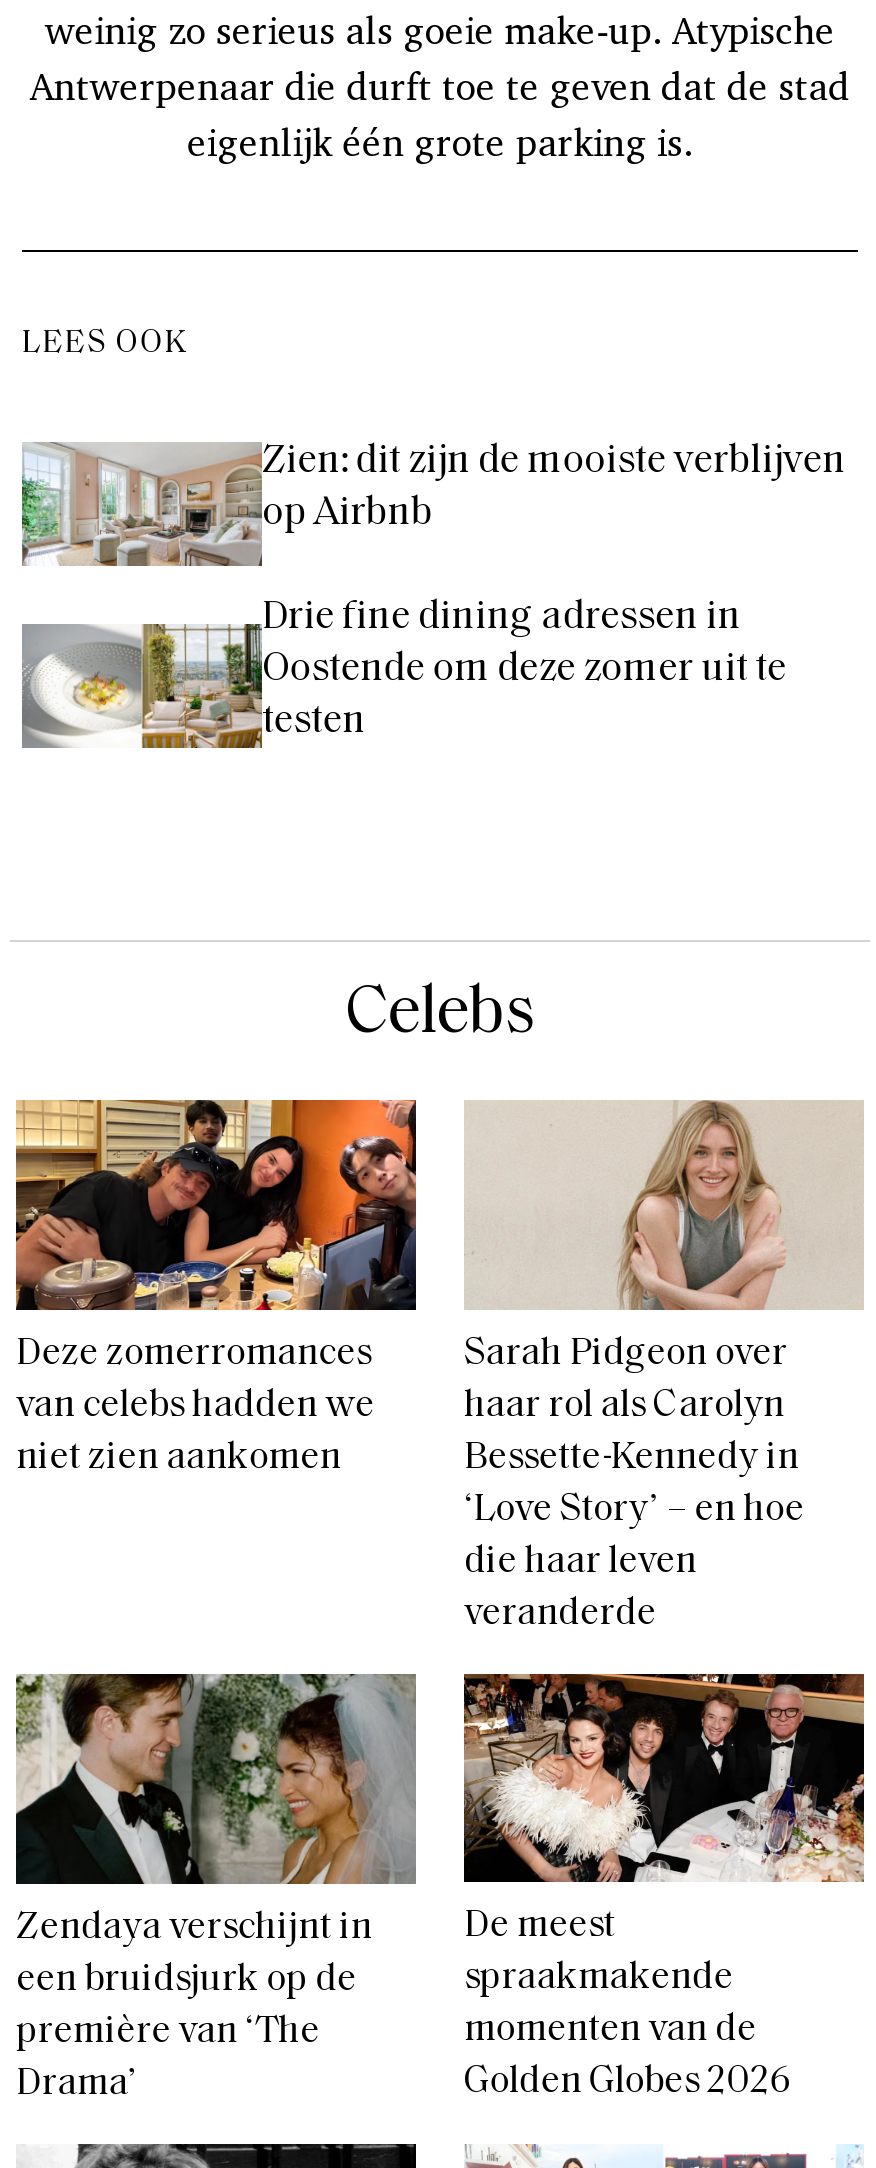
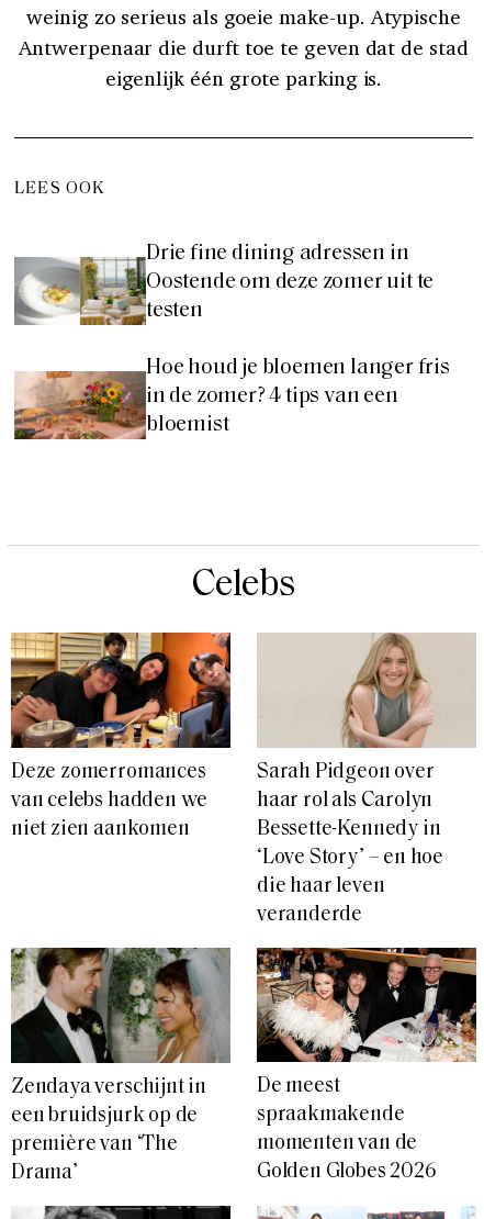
- [image]
- Zien: dit zijn de mooiste verblijven
- op Airbnb

moved up: [image] | Drie fine dining adressen in | Oostende om deze zomer uit te | testen

+ [image]
+ Hoe houd je bloemen langer fris
+ in de zomer? 4 tips van een
+ bloemist
